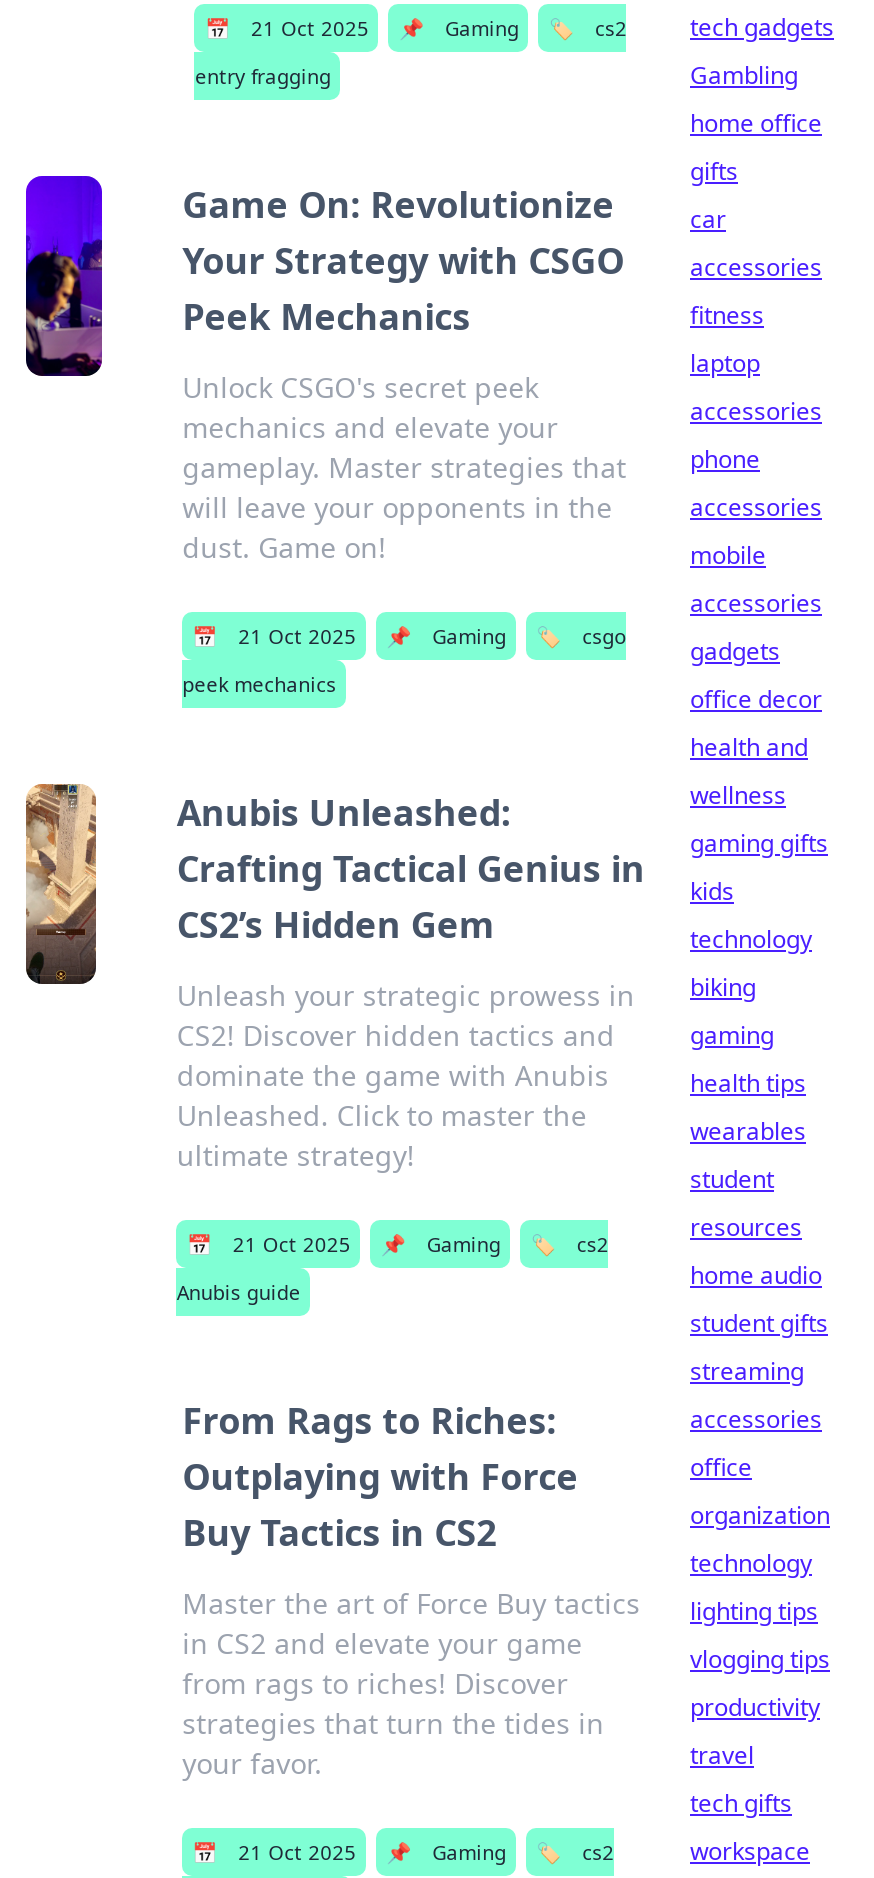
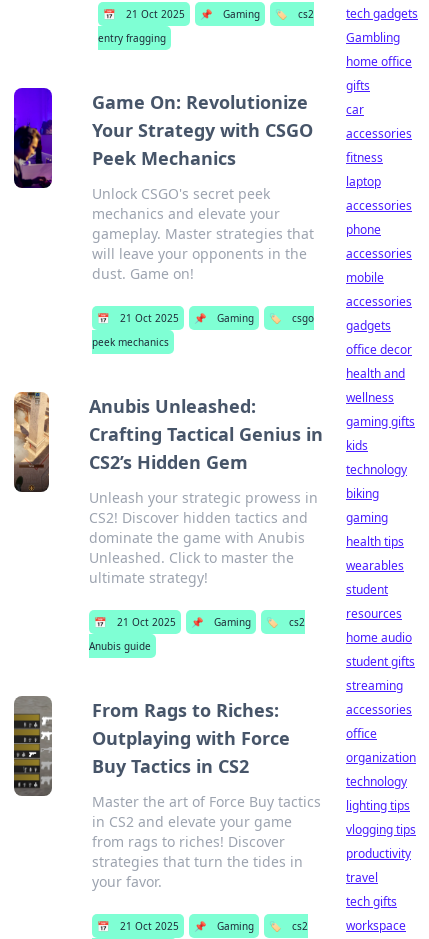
+ [image]
